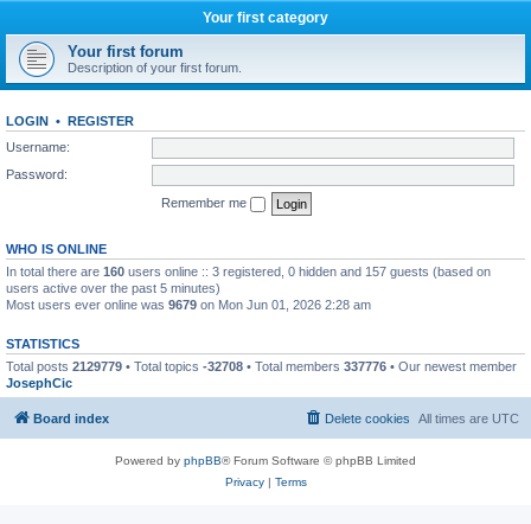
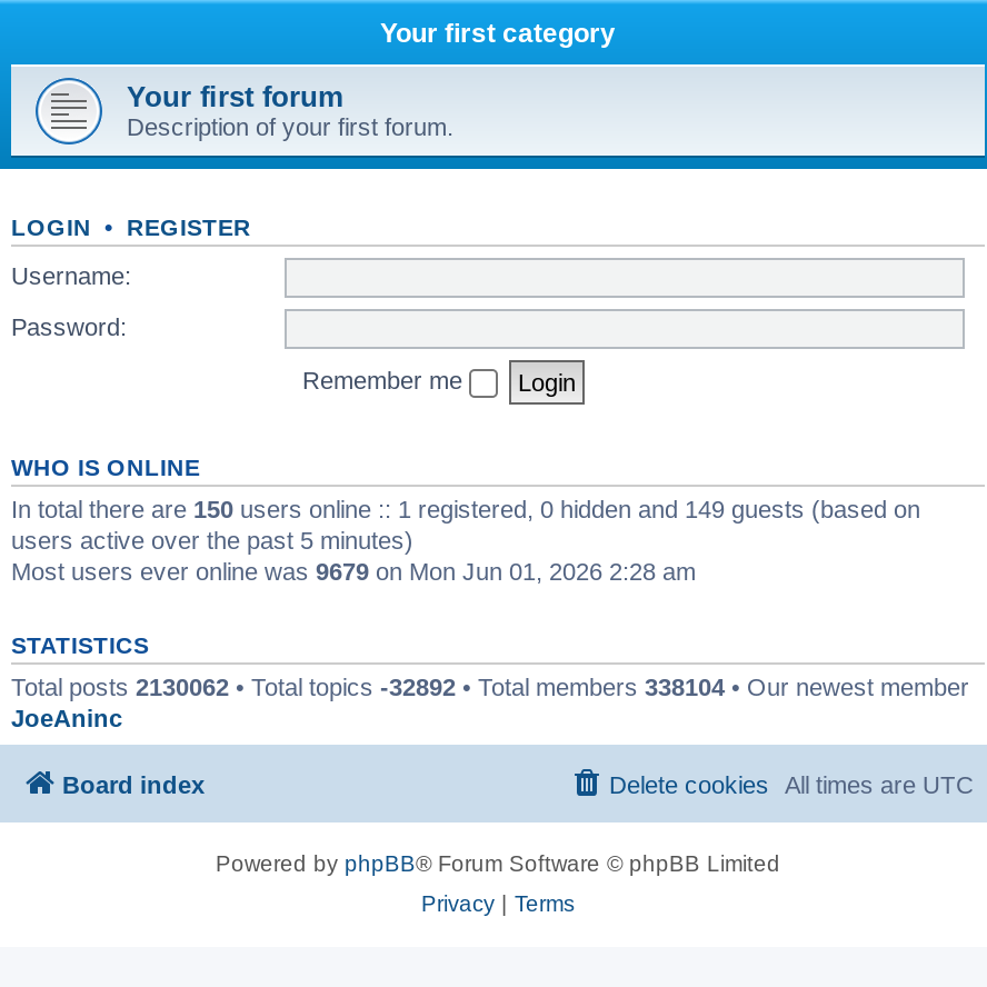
- In total there are 160 users online :: 3 registered, 0 hidden and 157 guests (based on
+ In total there are 150 users online :: 1 registered, 0 hidden and 149 guests (based on

- Total posts 2129779 • Total topics -32708 • Total members 337776 • Our newest member
- JosephCic
+ Total posts 2130062 • Total topics -32892 • Total members 338104 • Our newest member
+ JoeAninc
